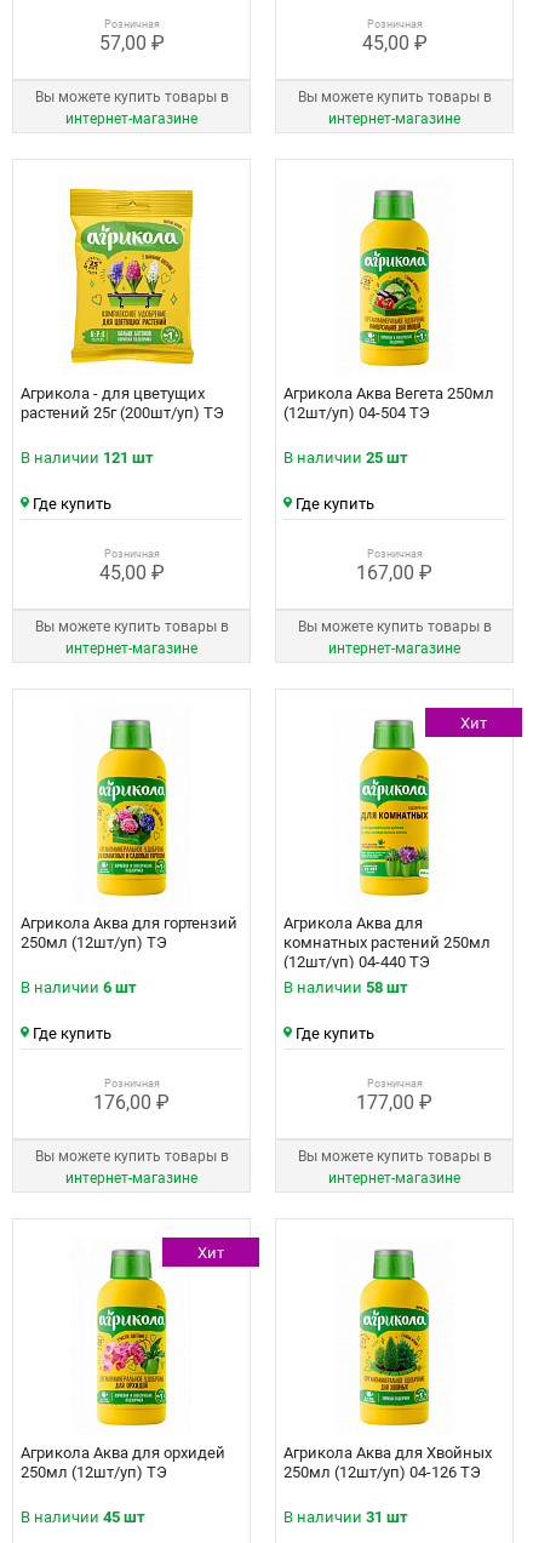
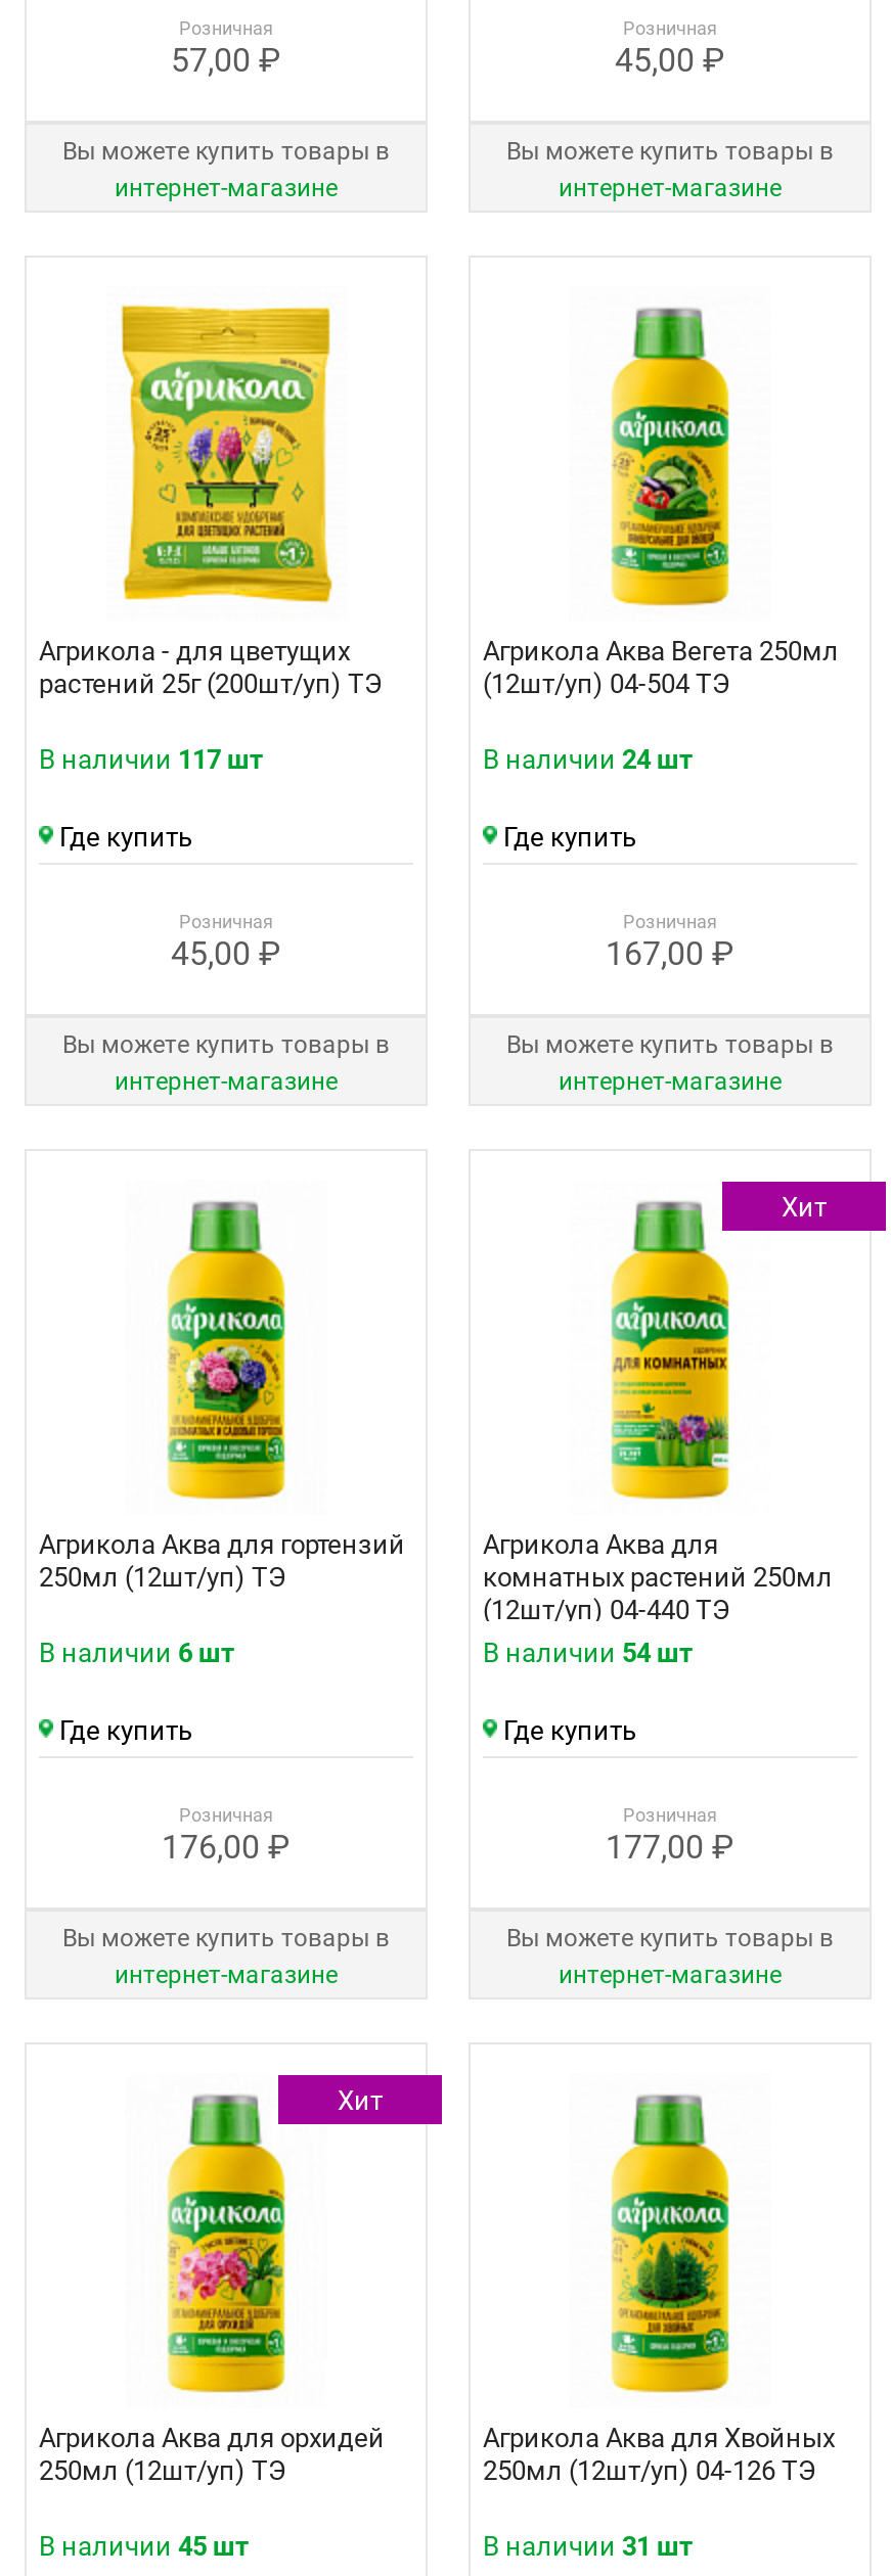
- В наличии 121 шт
+ В наличии 117 шт

- В наличии 25 шт
+ В наличии 24 шт

- В наличии 58 шт
+ В наличии 54 шт
